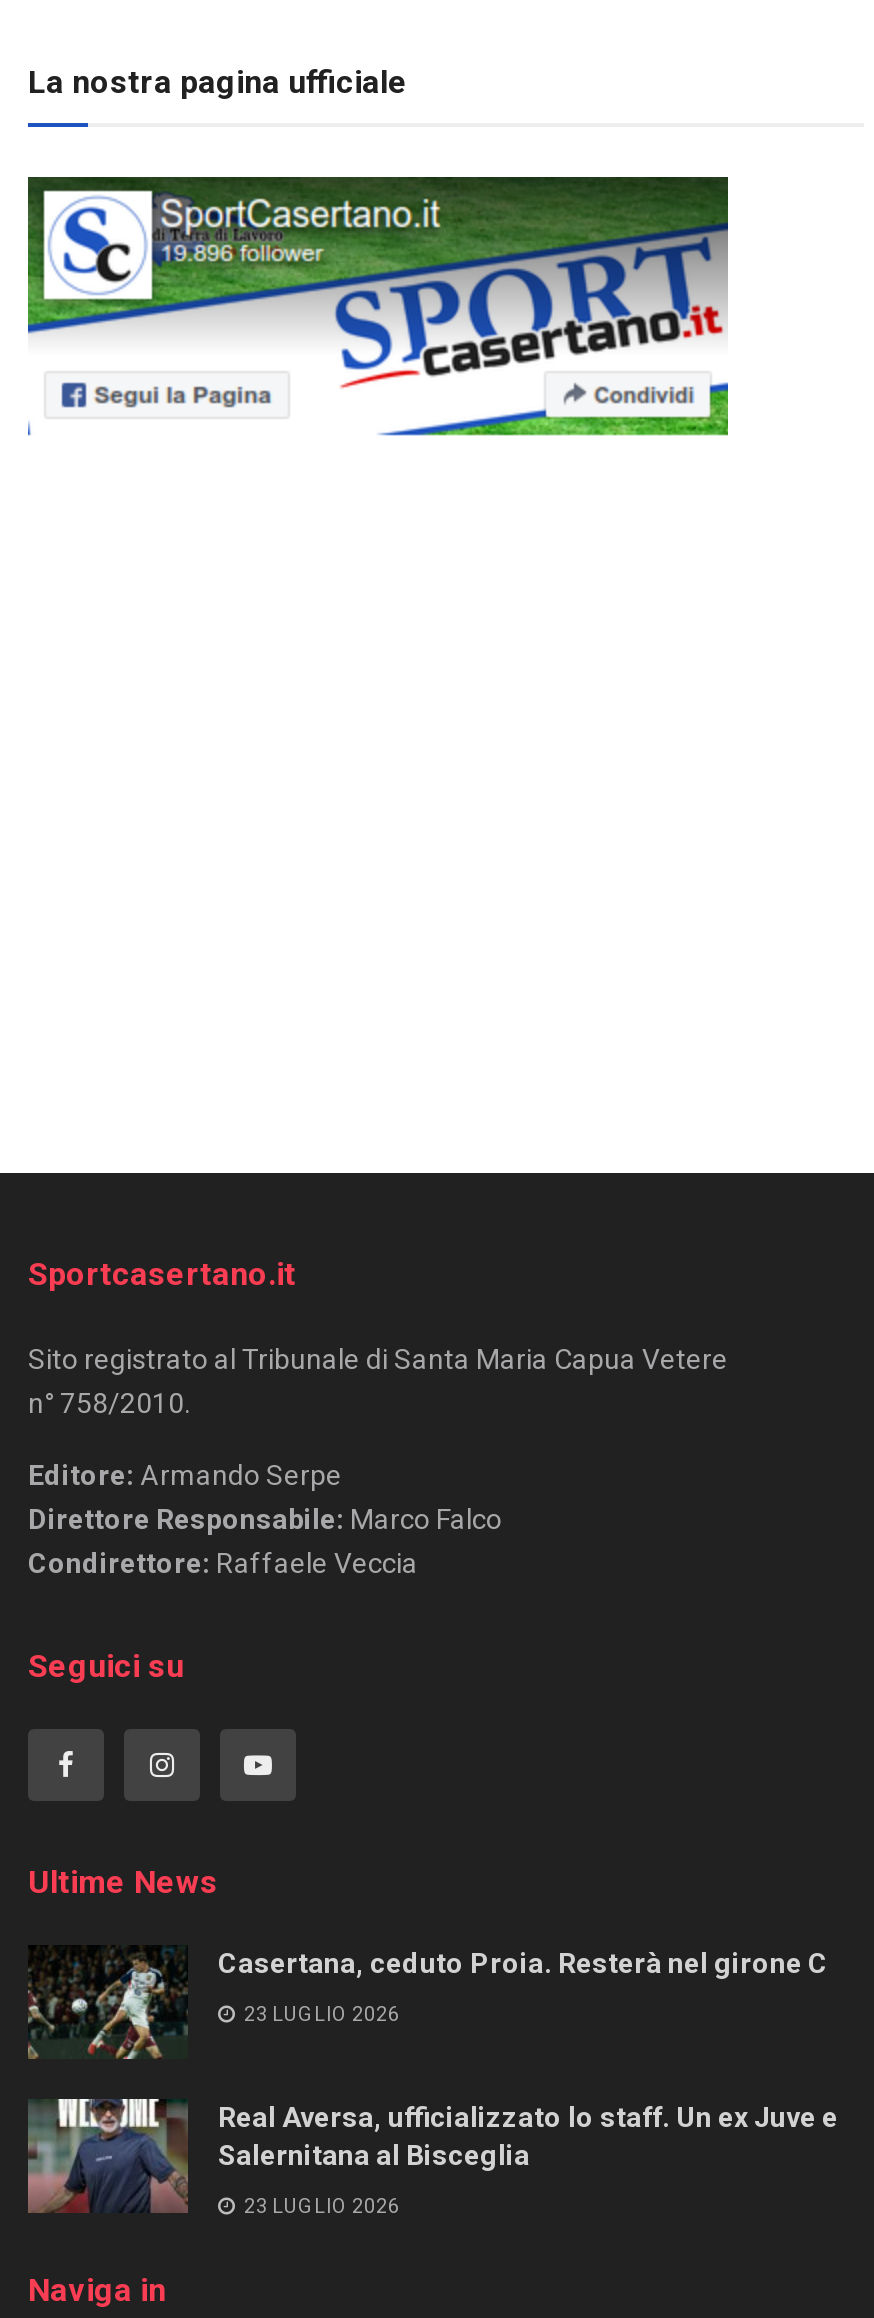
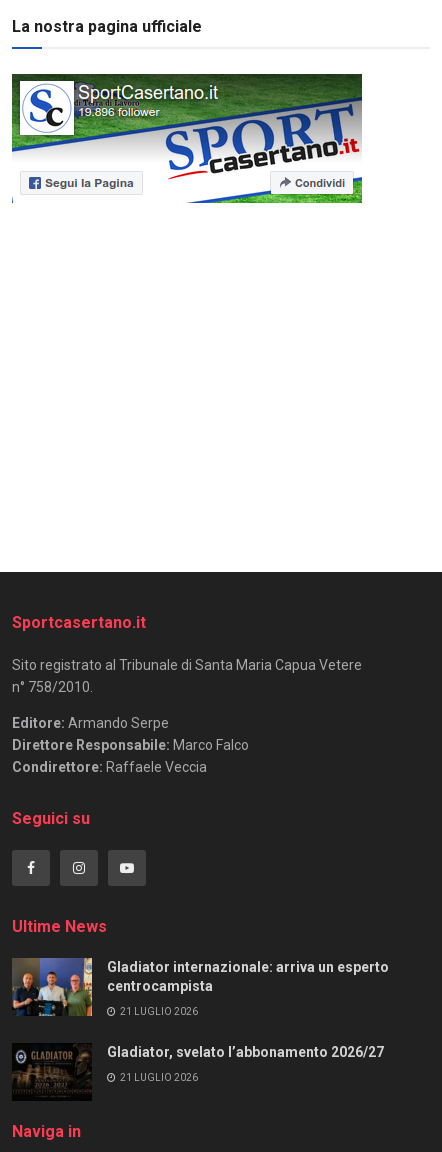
- [image]
- Casertana, ceduto Proia. Resterà nel girone C
+ [image]
+ Gladiator internazionale: arriva un esperto
+ centrocampista

- 23 LUGLIO 2026
+ 21 LUGLIO 2026

- [image]
- Real Aversa, ufficializzato lo staff. Un ex Juve e
- Salernitana al Bisceglia
+ [image]
+ Gladiator, svelato l’abbonamento 2026/27

- 23 LUGLIO 2026
+ 21 LUGLIO 2026
